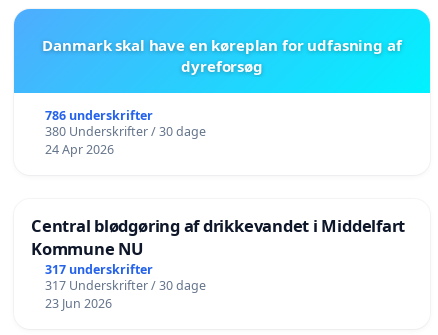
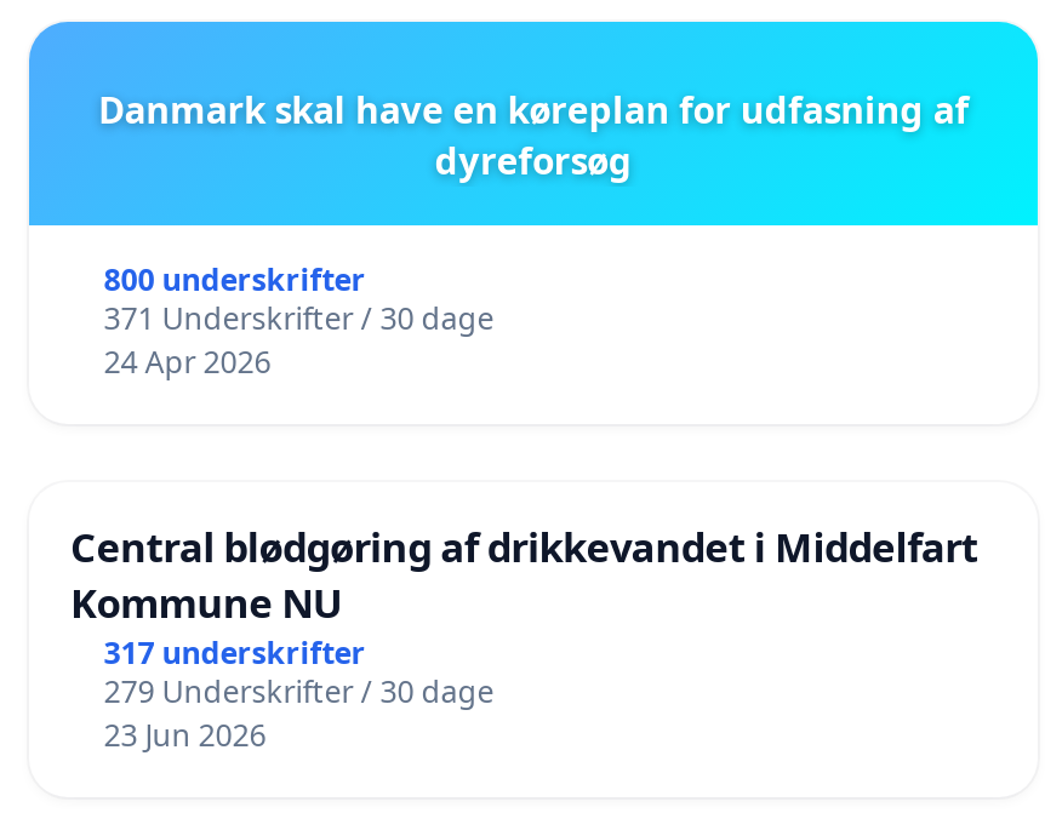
- 786 underskrifter
+ 800 underskrifter

- 380 Underskrifter / 30 dage
+ 371 Underskrifter / 30 dage

- 317 Underskrifter / 30 dage
+ 279 Underskrifter / 30 dage
